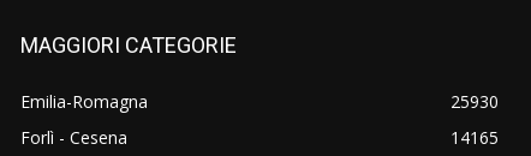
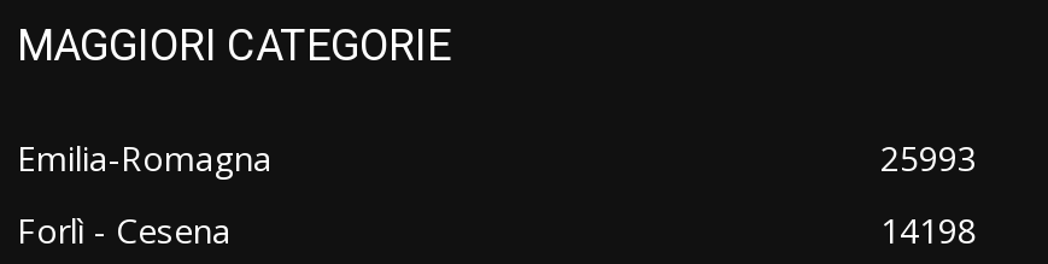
- 25930
+ 25993

- 14165
+ 14198
